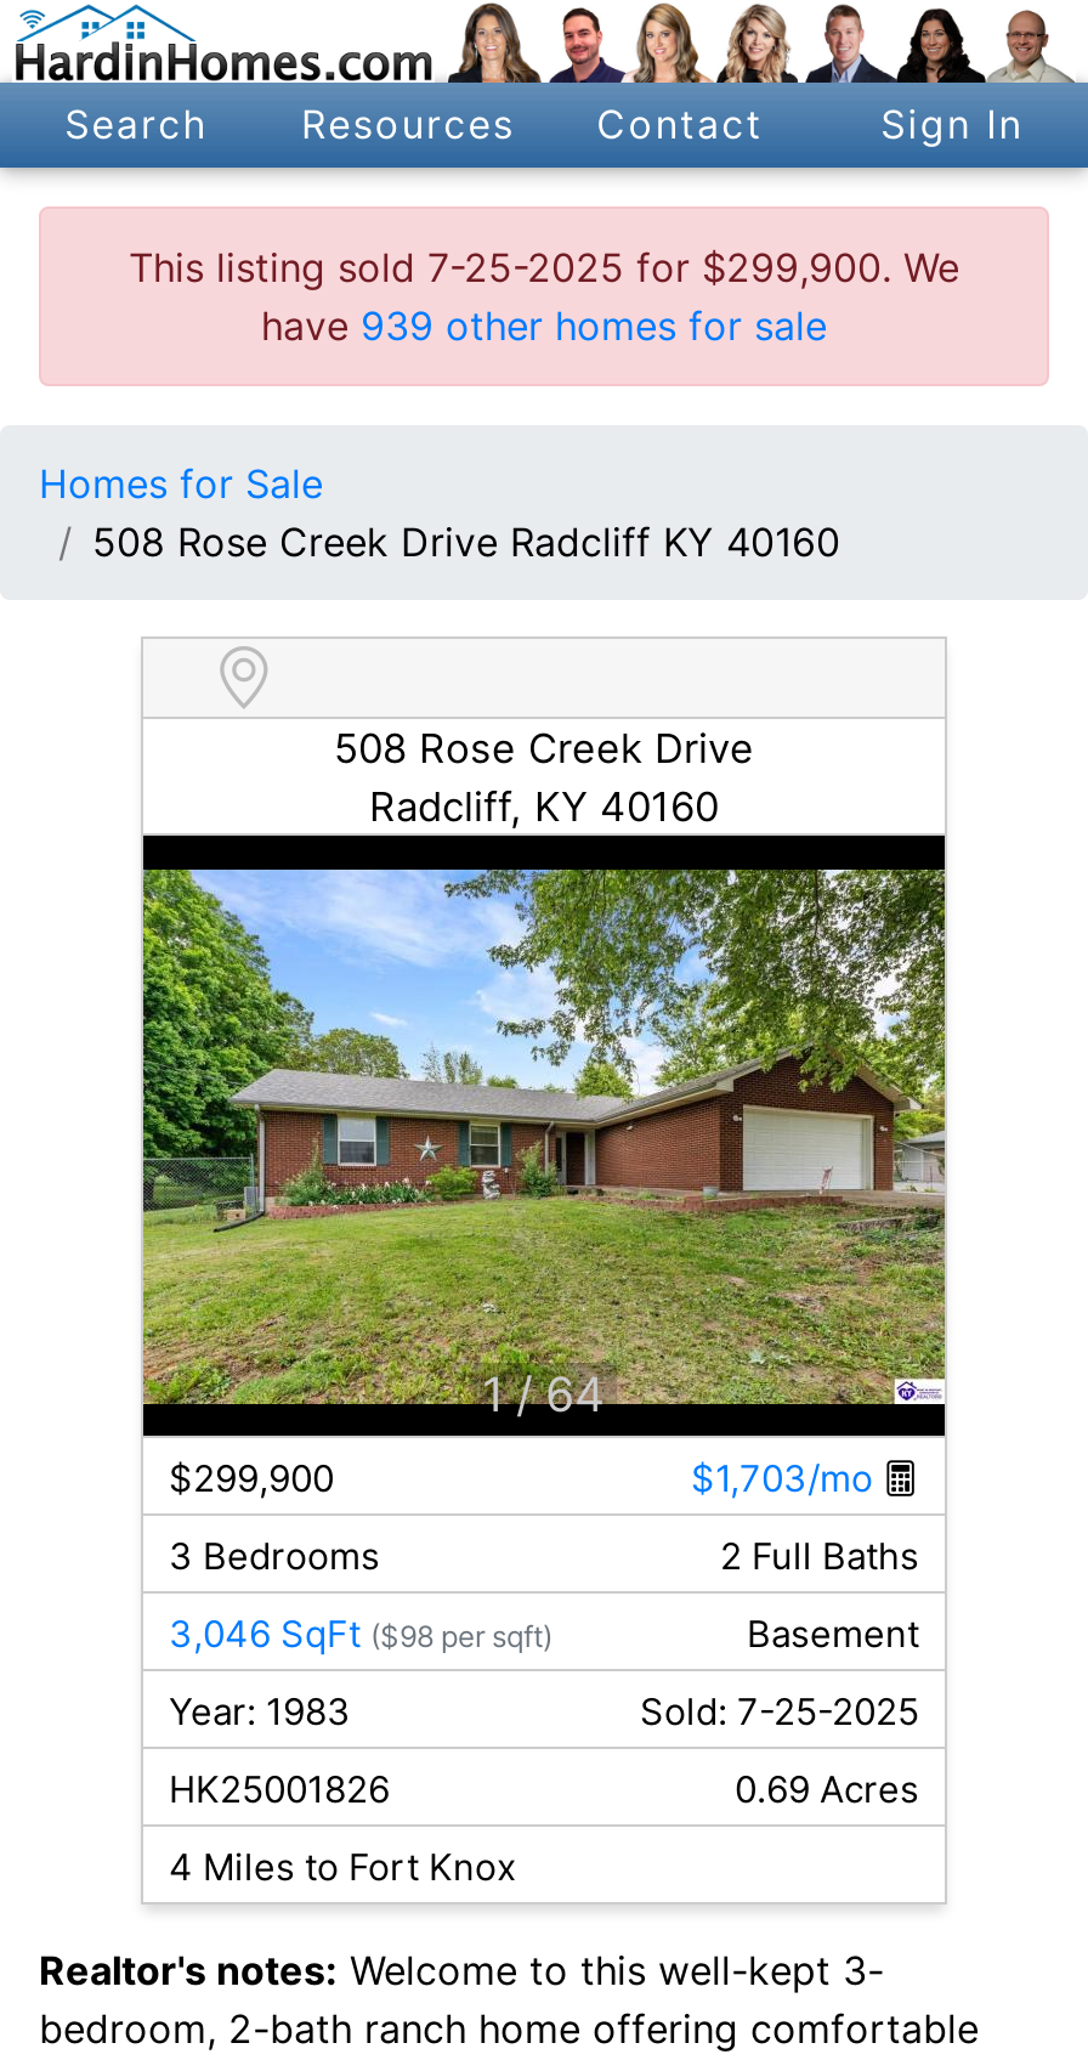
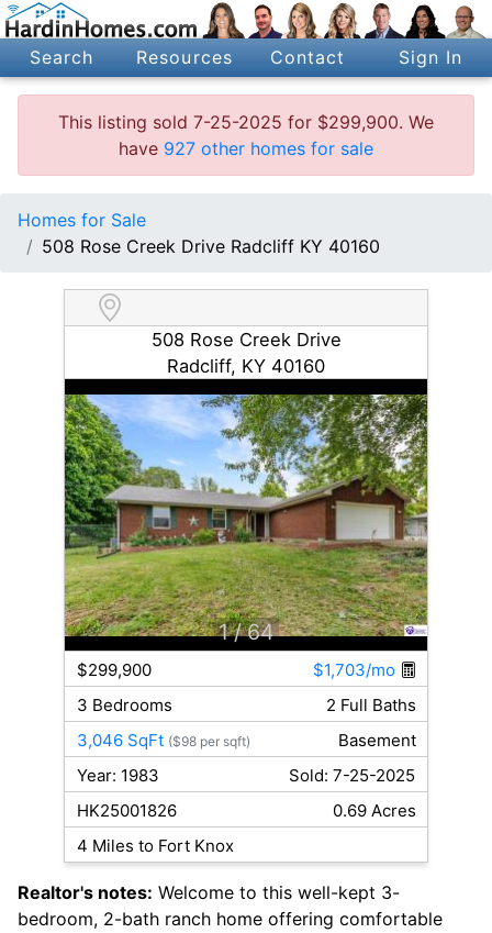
- have 939 other homes for sale
+ have 927 other homes for sale
